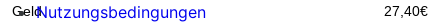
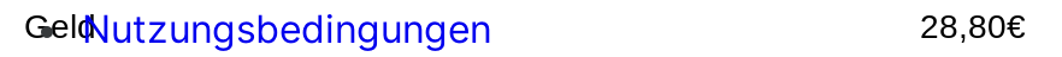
- 27,40€
+ 28,80€
